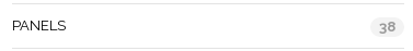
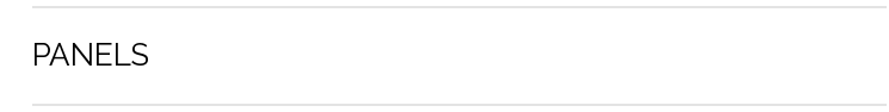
- 38
